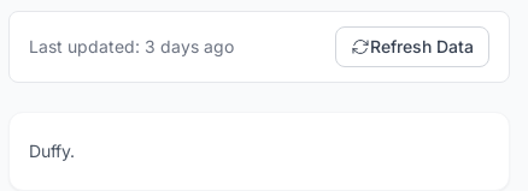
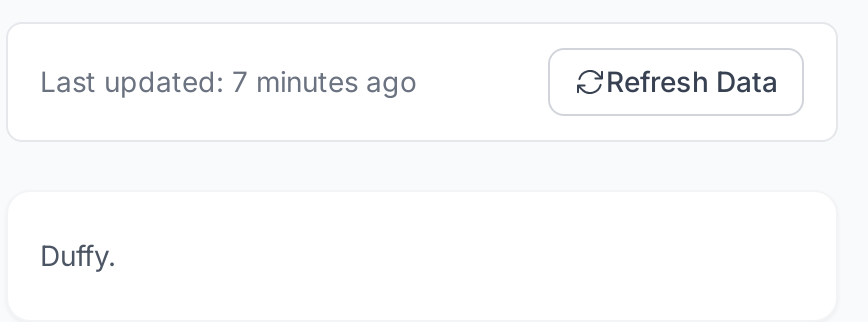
- Last updated: 3 days ago
+ Last updated: 7 minutes ago
